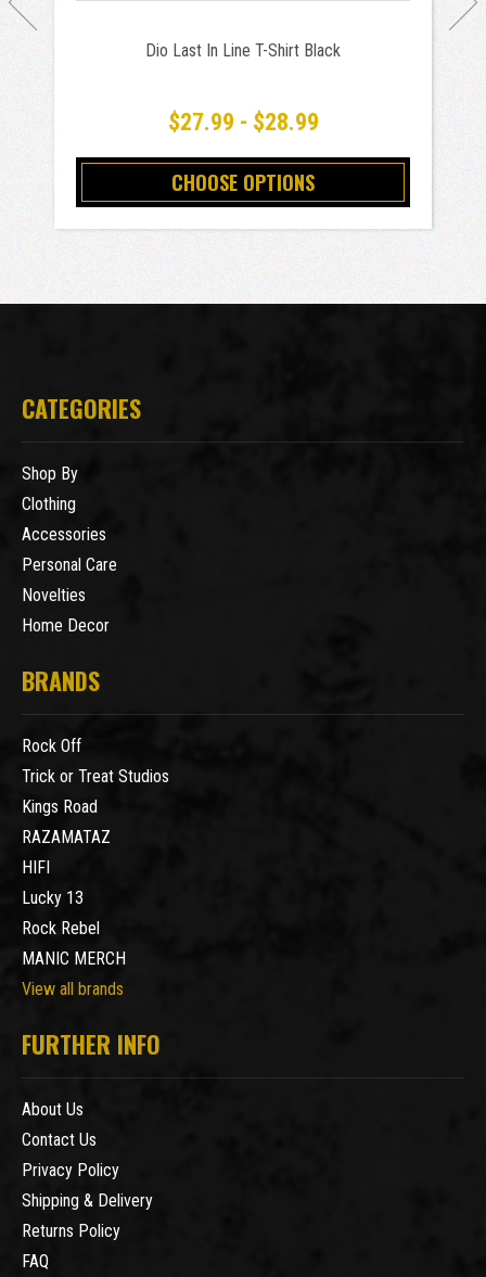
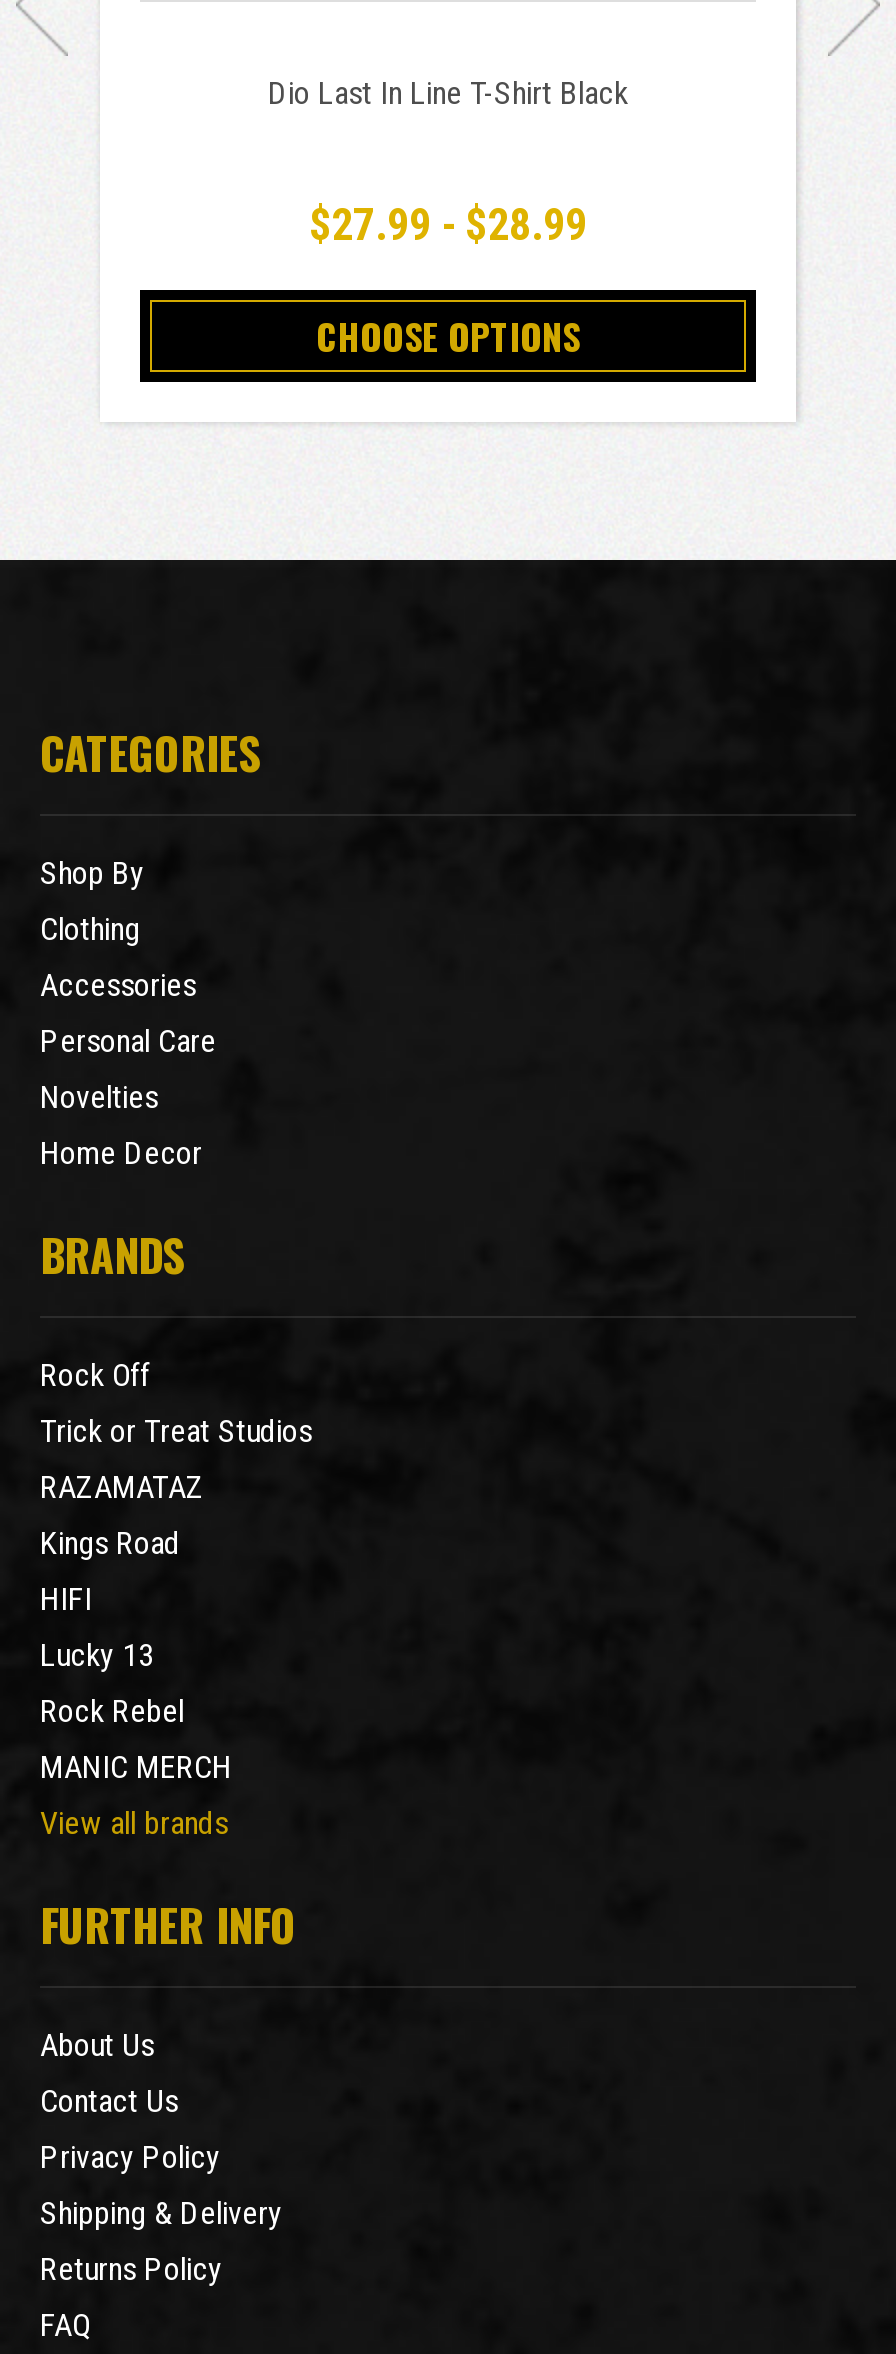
moved down: Kings Road

moved up: RAZAMATAZ
